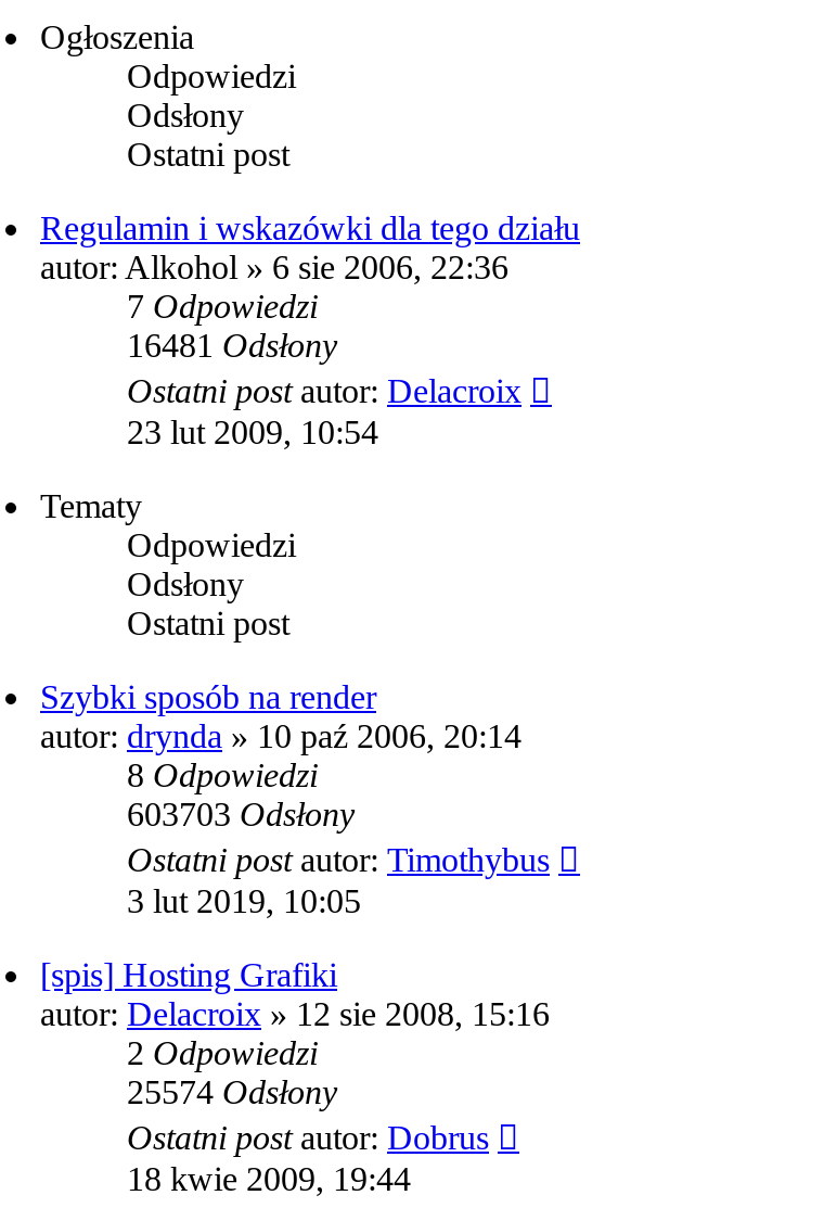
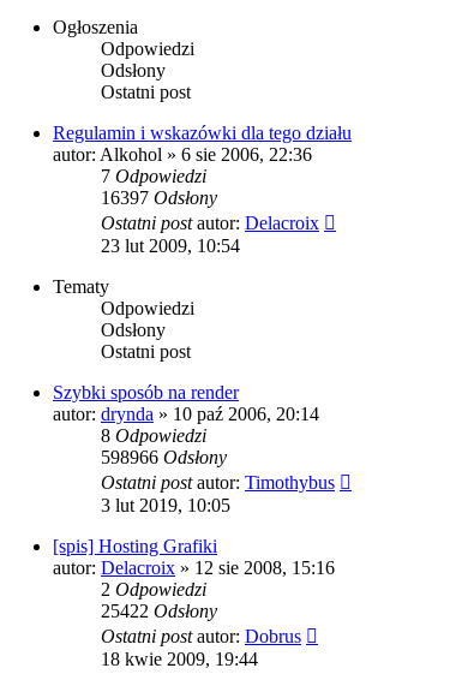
- 16481 Odsłony
+ 16397 Odsłony

- 603703 Odsłony
+ 598966 Odsłony

- 25574 Odsłony
+ 25422 Odsłony
